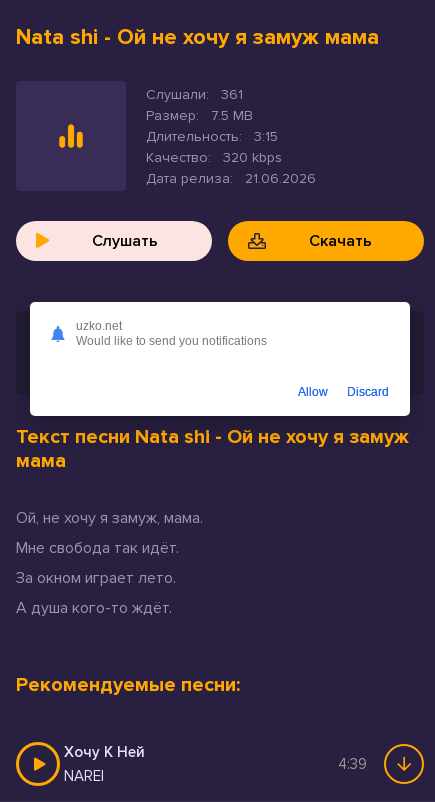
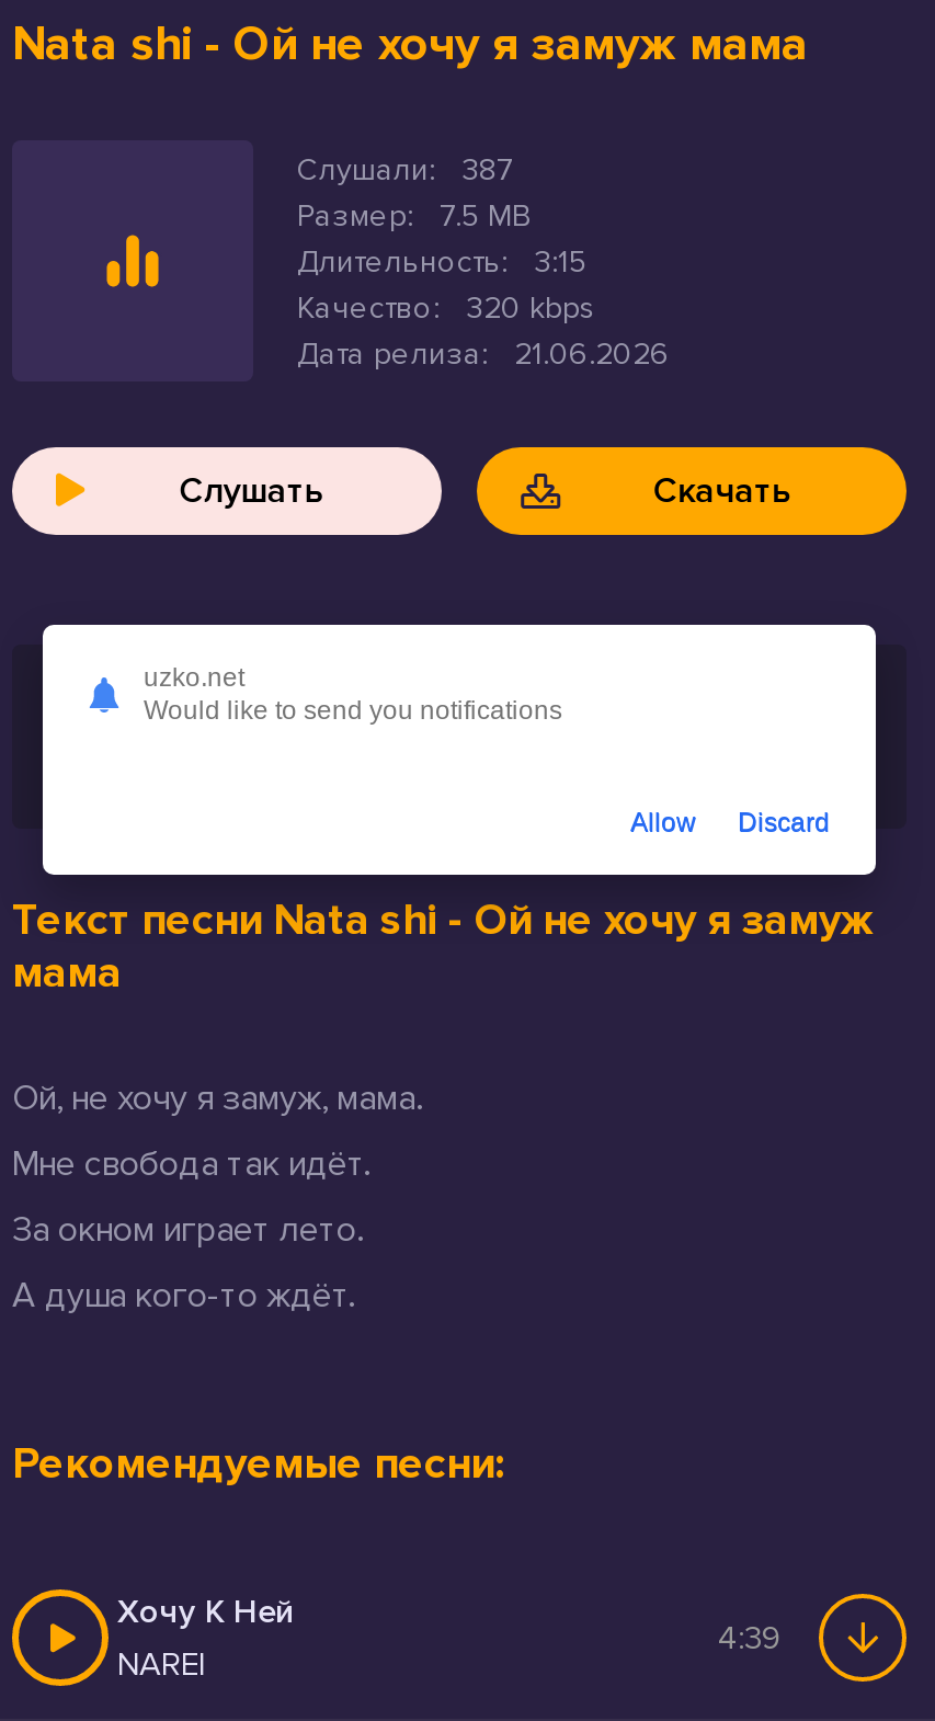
- Слушали: 361
+ Слушали: 387
